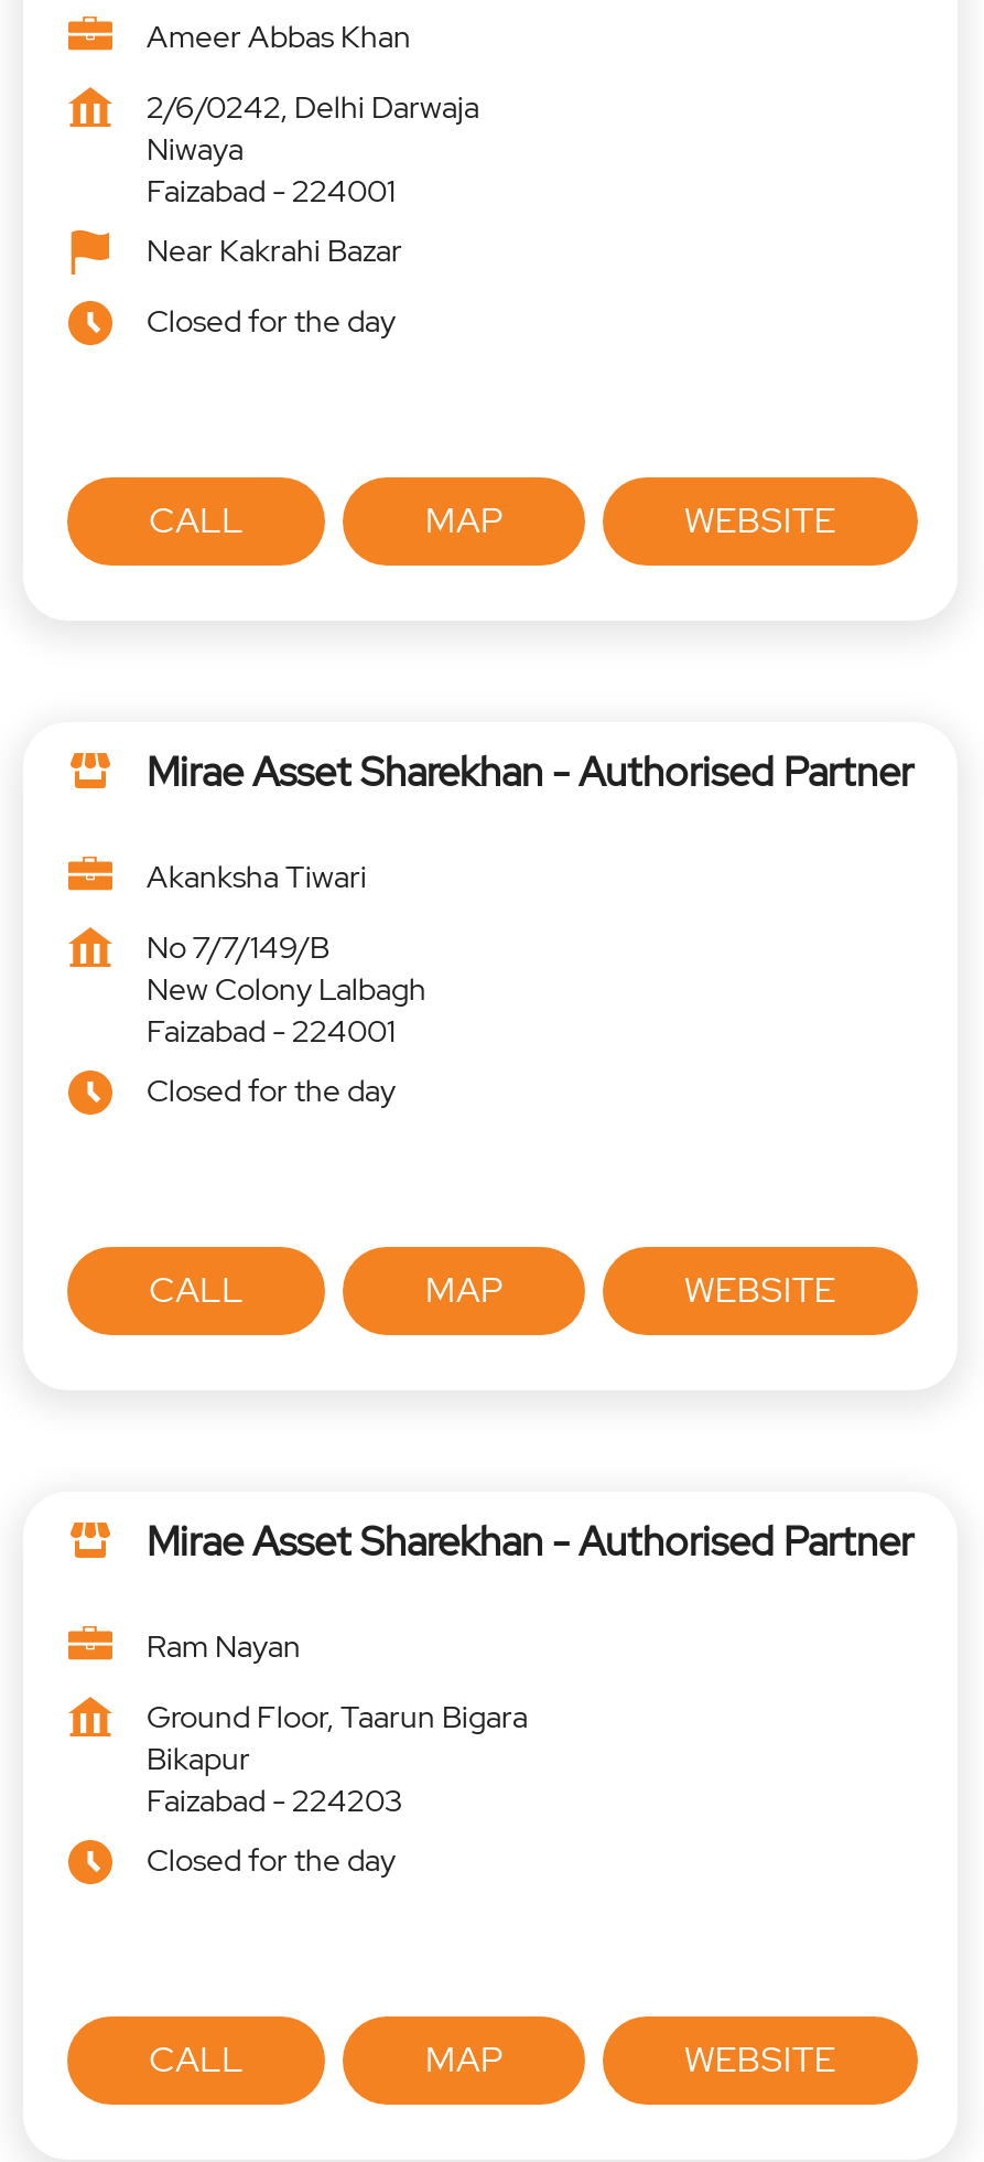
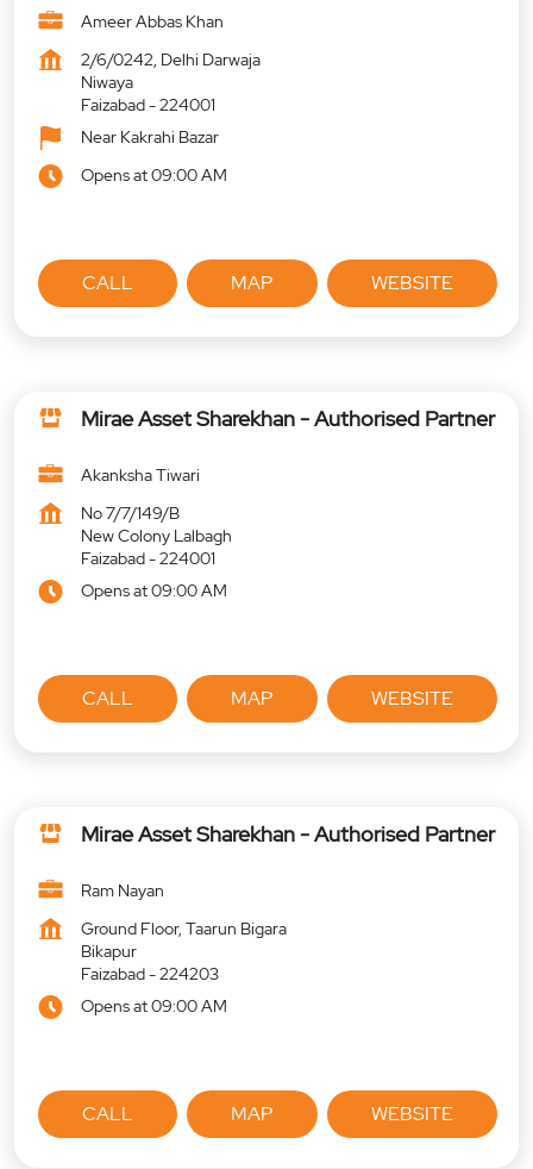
- Closed for the day
+ Opens at 09:00 AM

- Closed for the day
+ Opens at 09:00 AM

- Closed for the day
+ Opens at 09:00 AM
